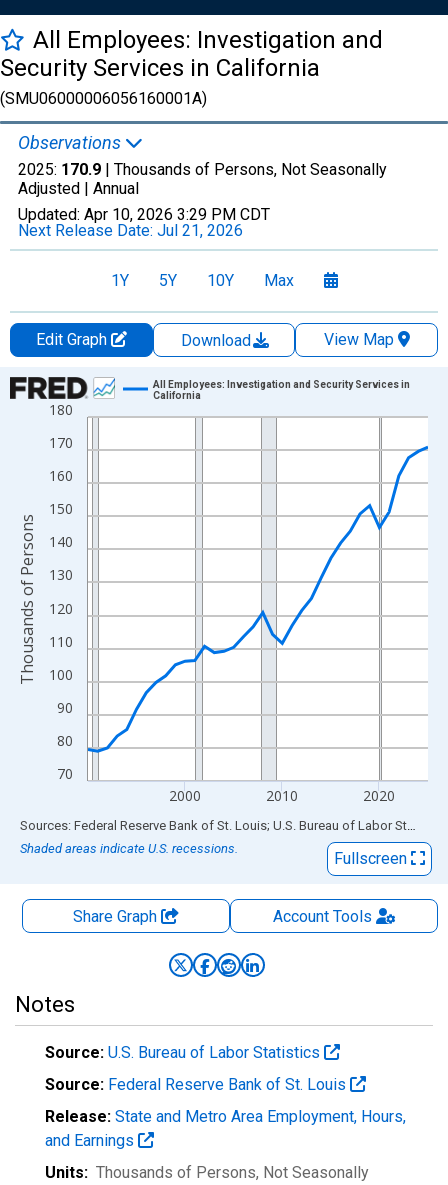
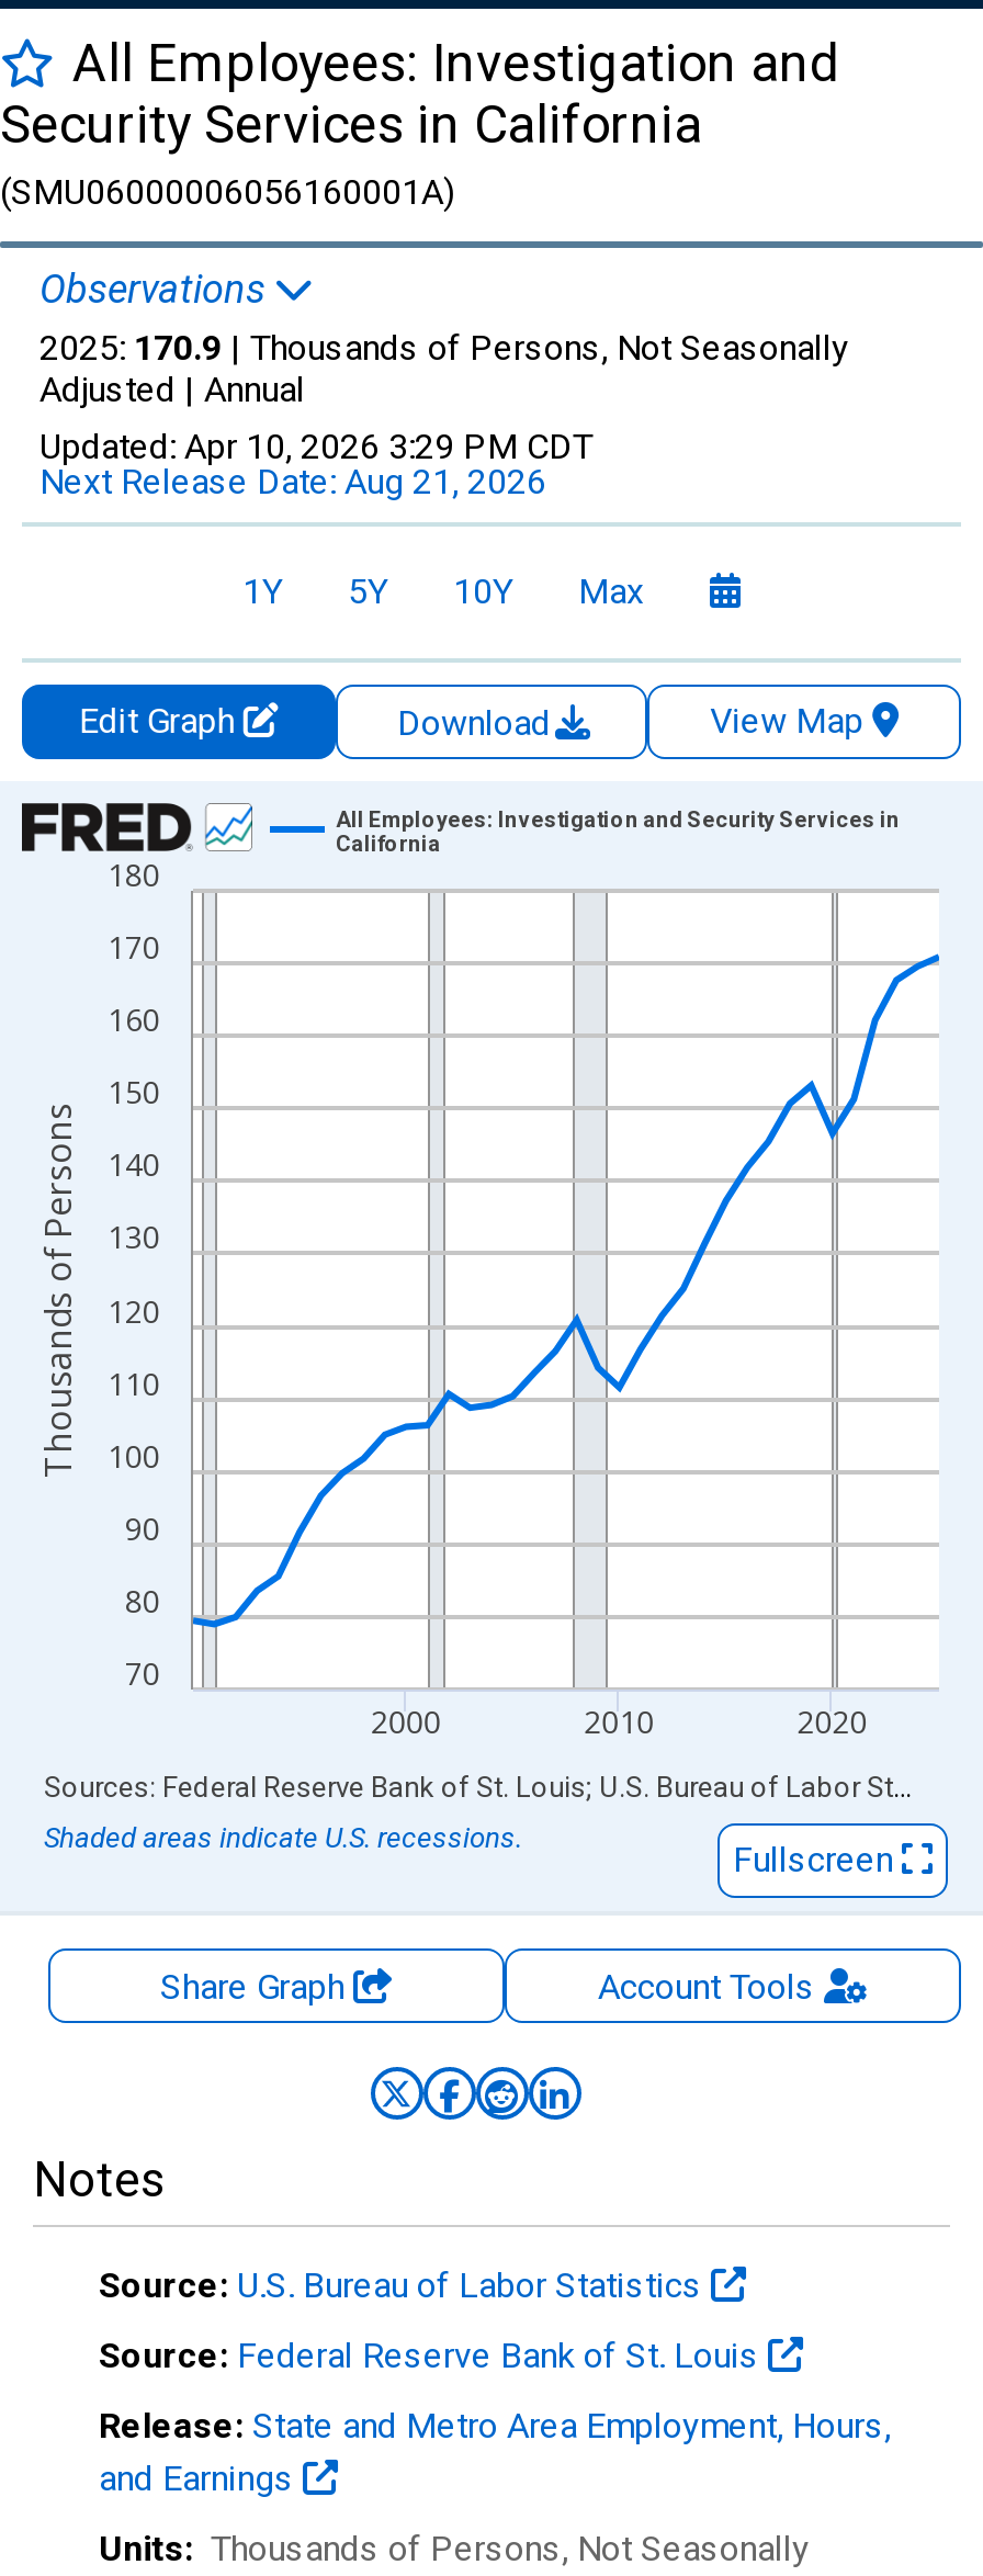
- Next Release Date: Jul 21, 2026
+ Next Release Date: Aug 21, 2026
